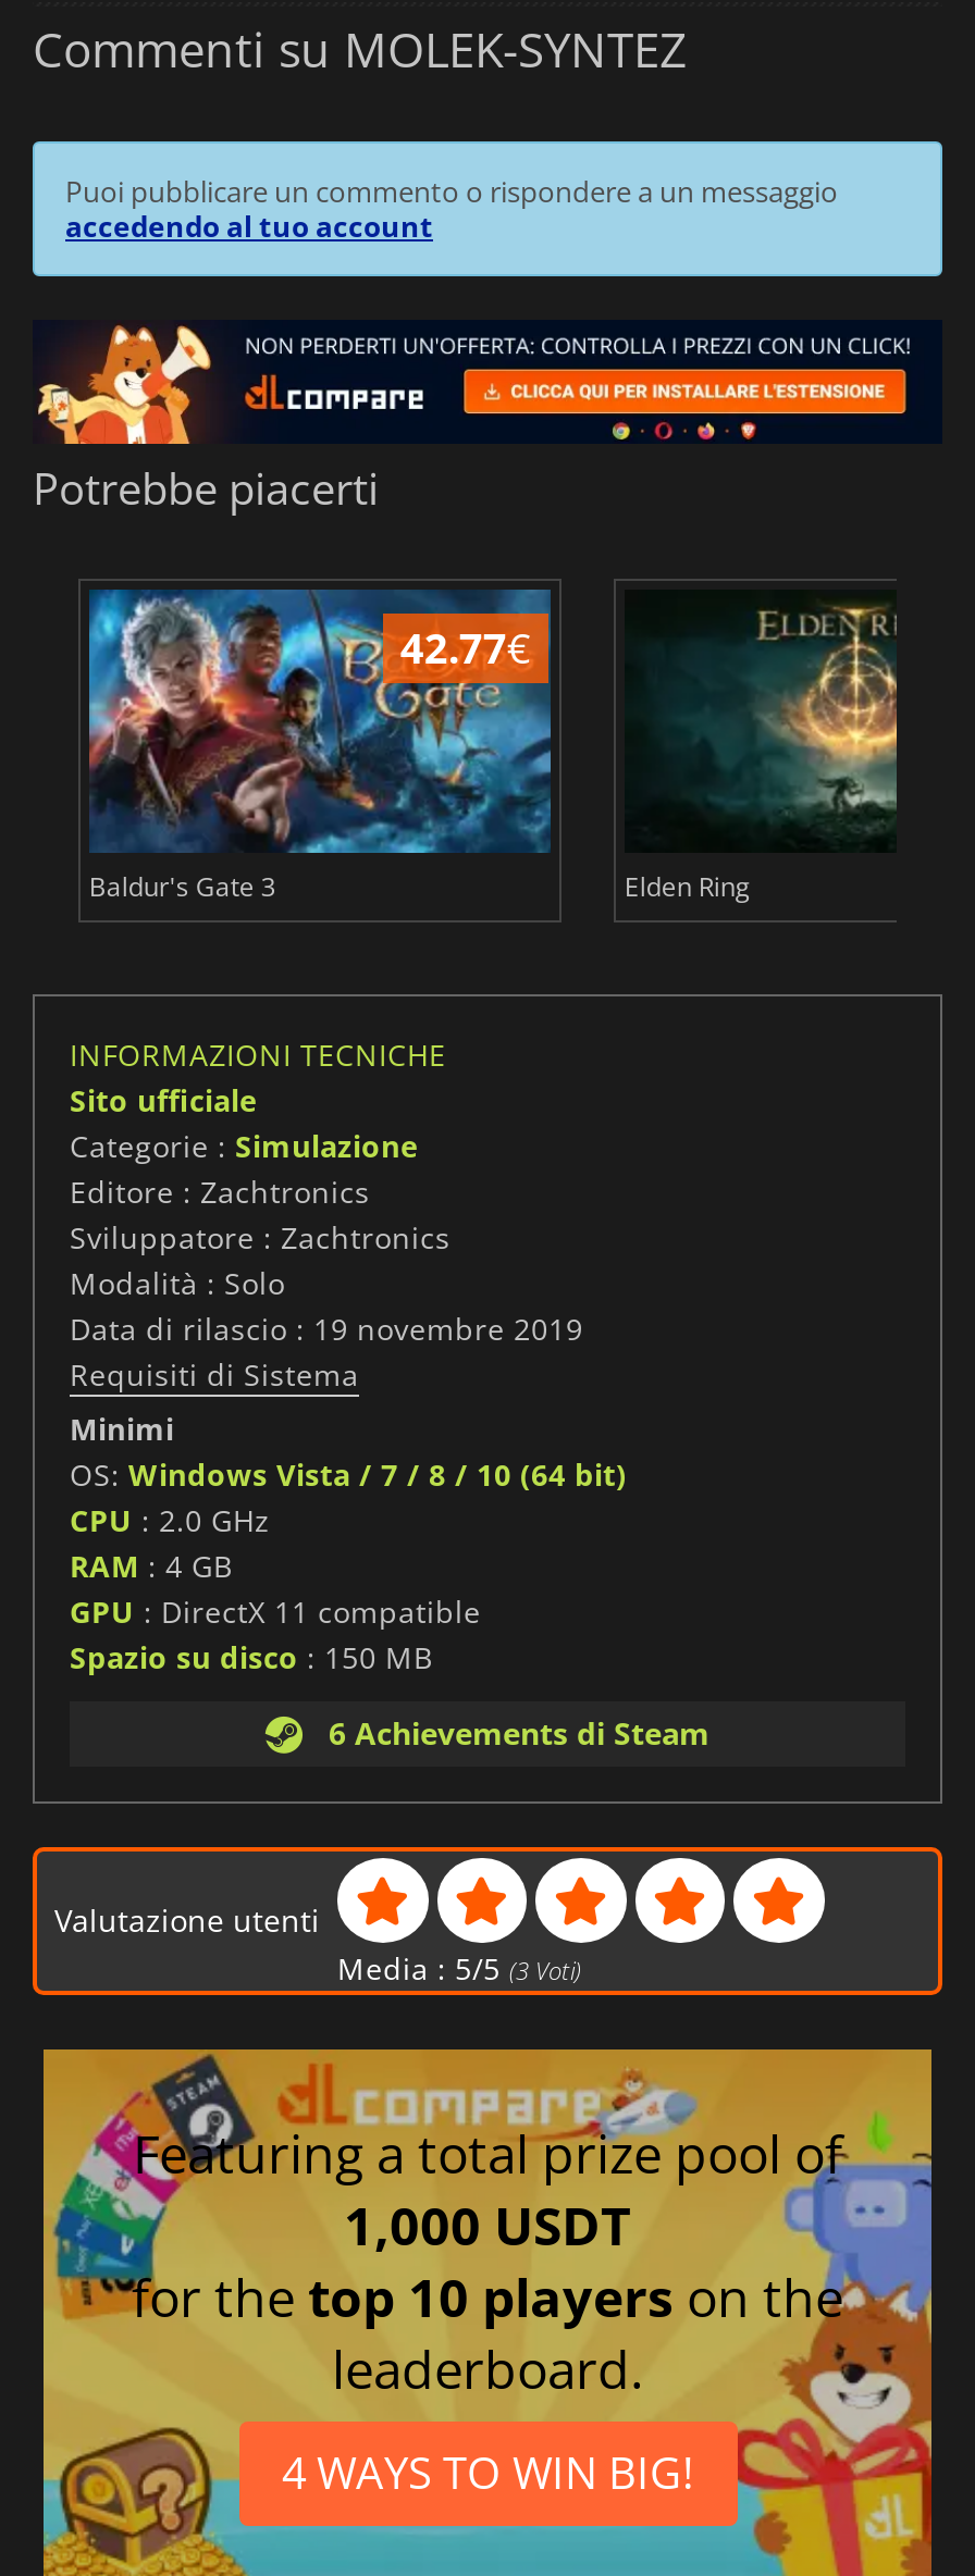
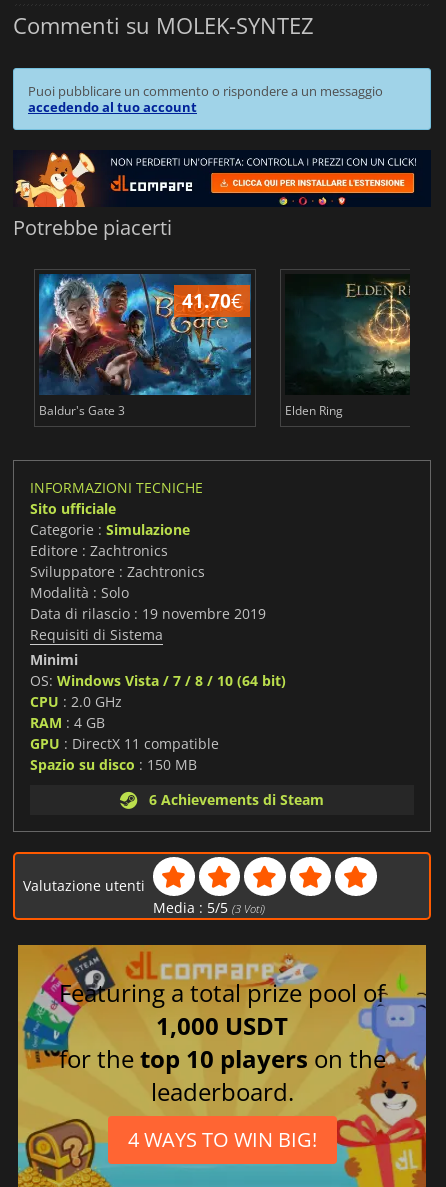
- 42.77€
+ 41.70€
